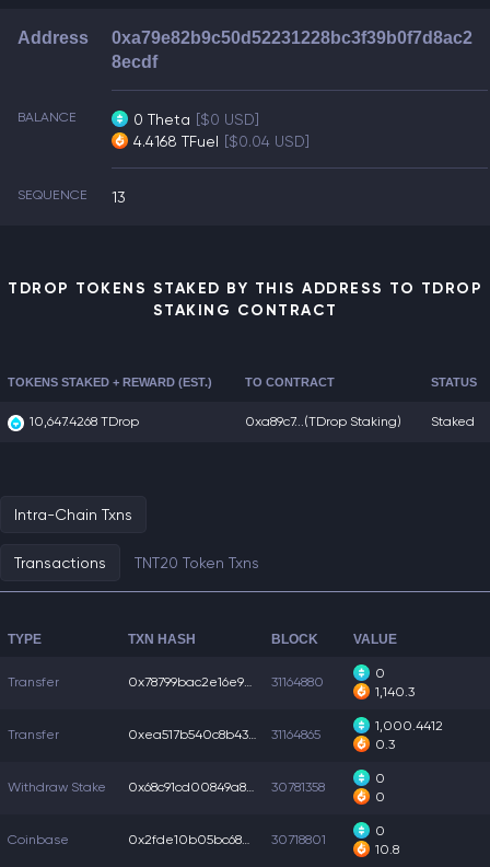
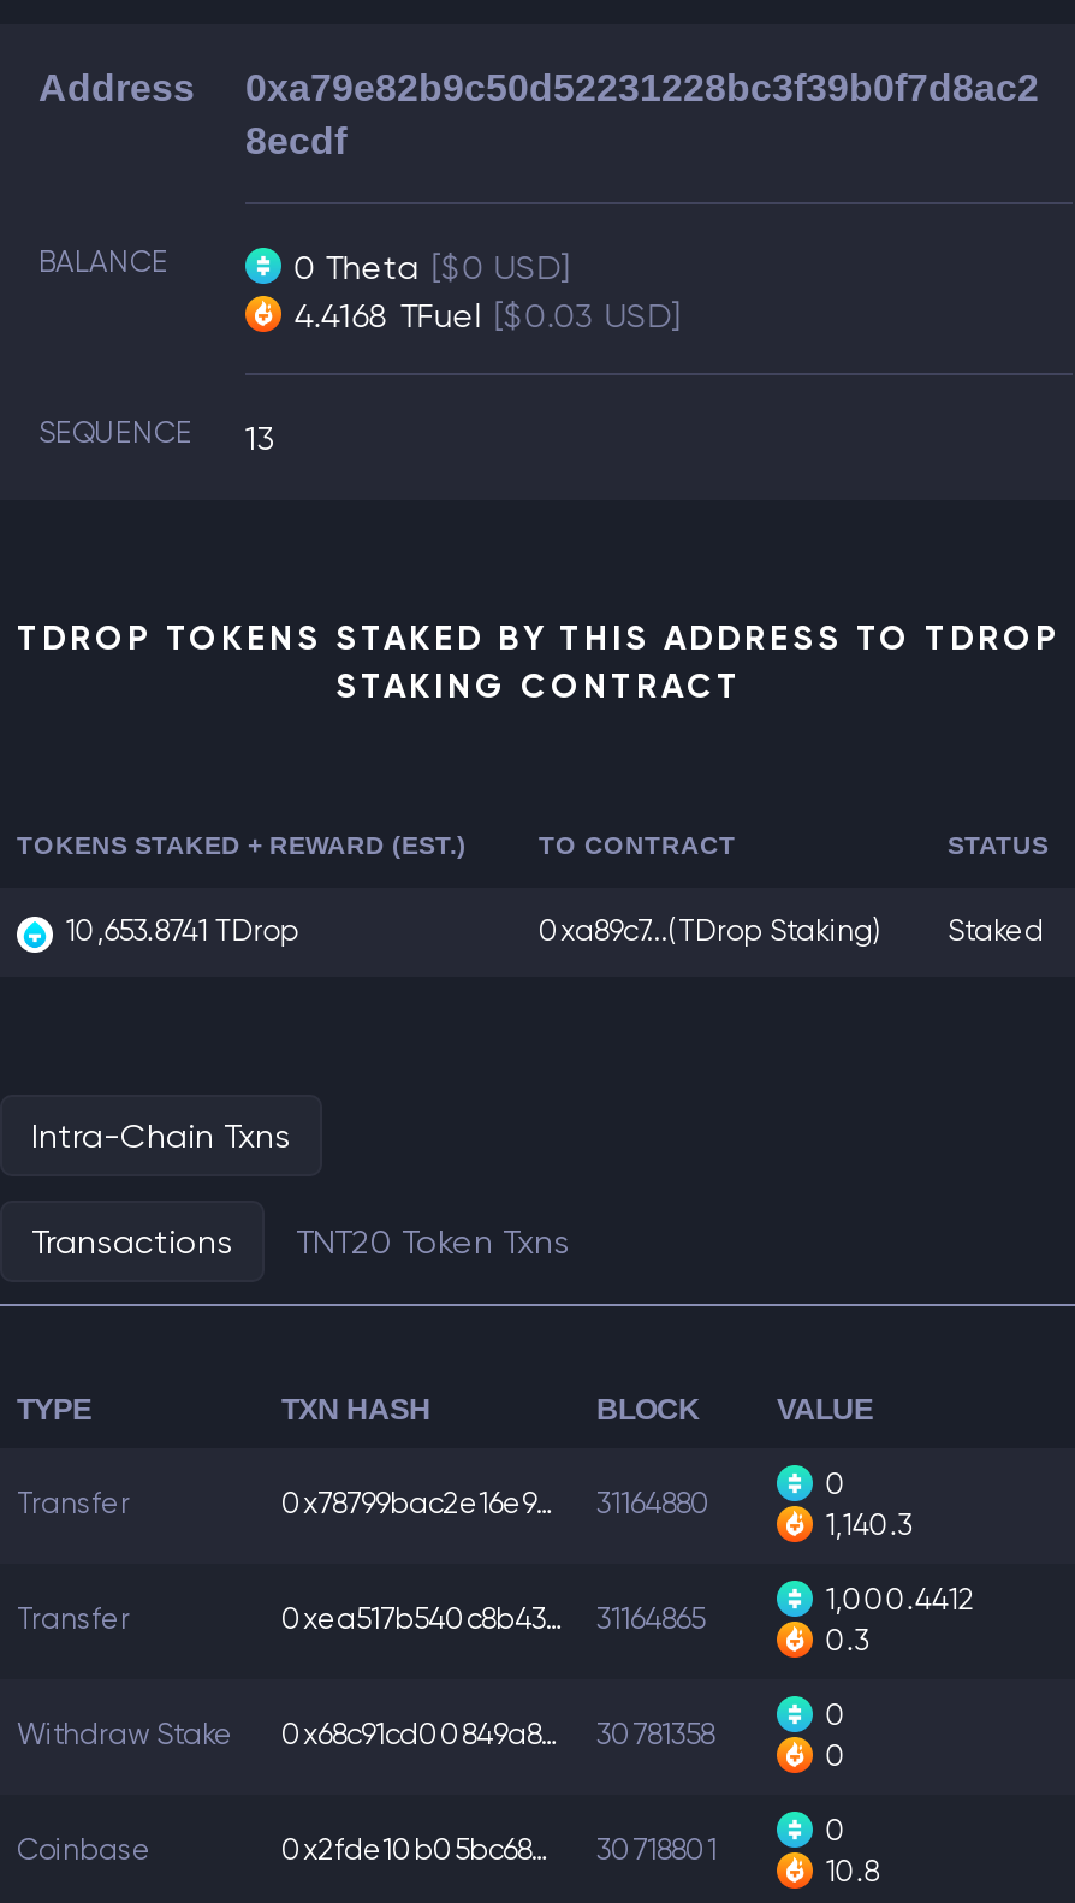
- 4.4168 TFuel [$0.04 USD]
+ 4.4168 TFuel [$0.03 USD]

- 10,647.4268 TDrop
+ 10,653.8741 TDrop
